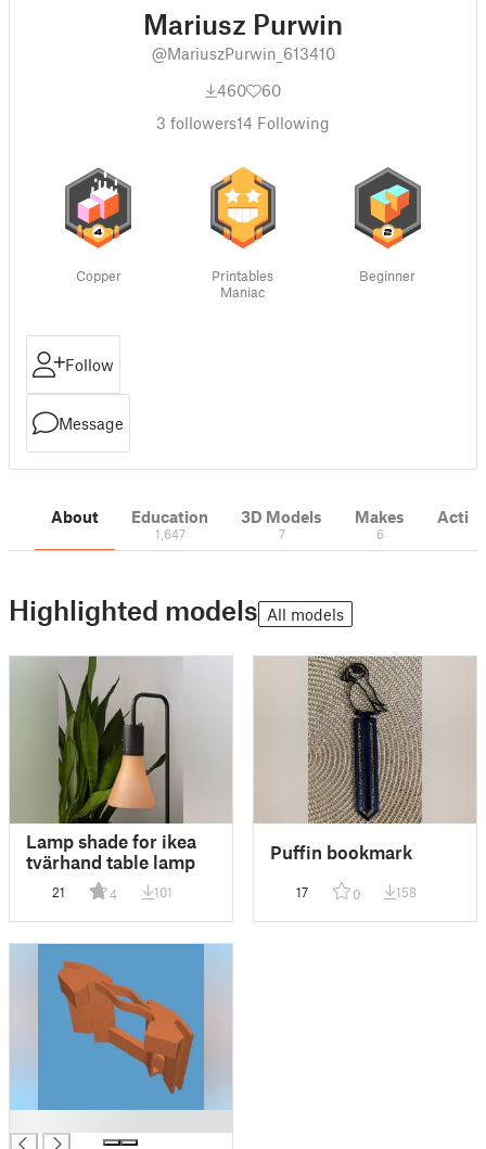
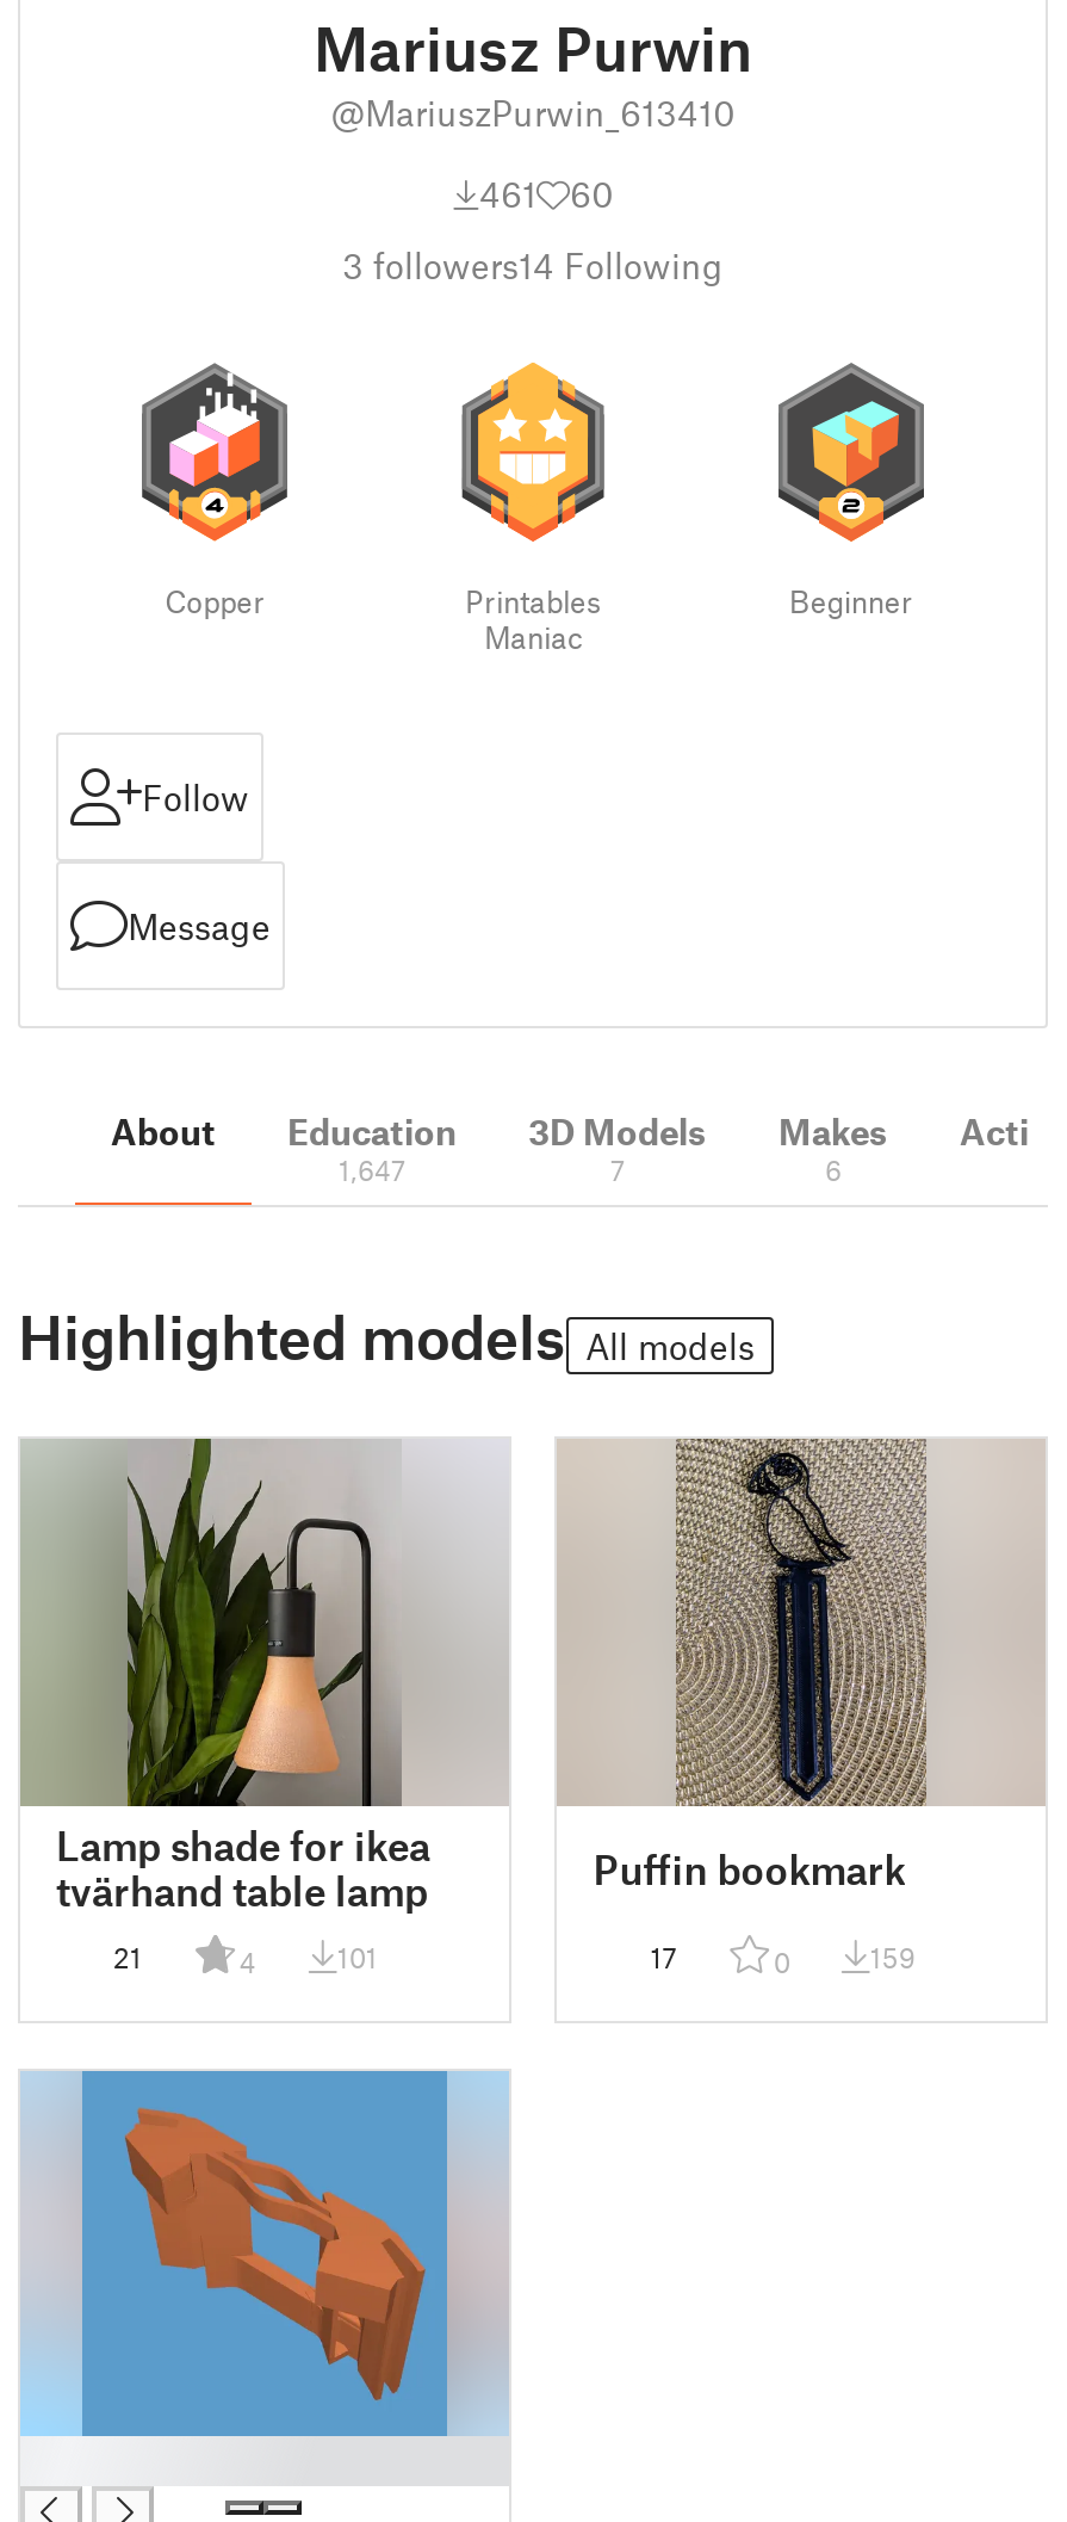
- 460 60
+ 461 60

- 158
+ 159
